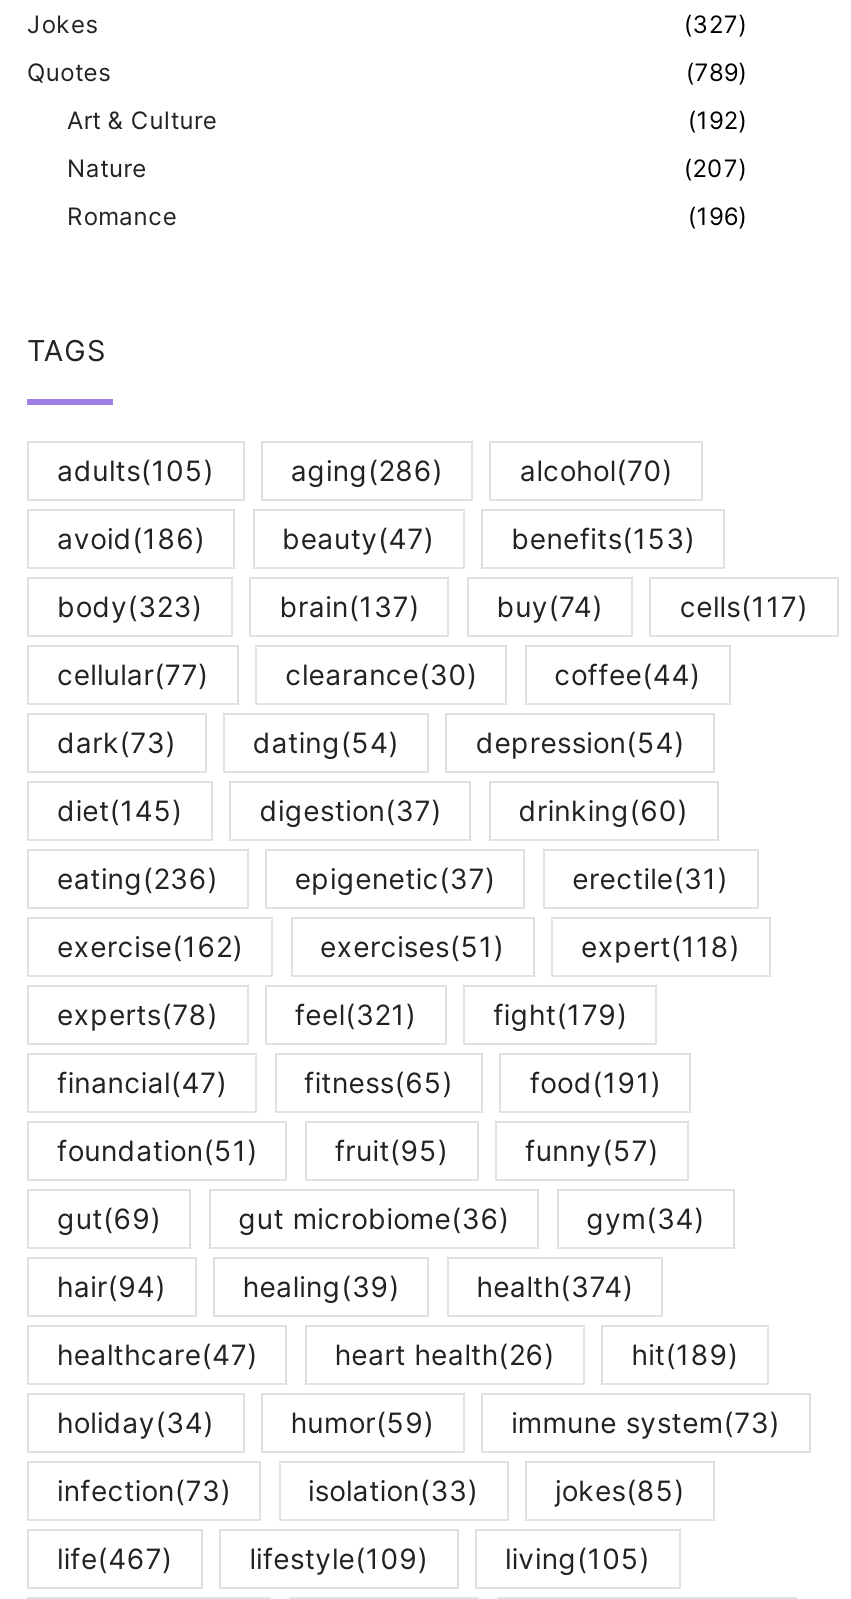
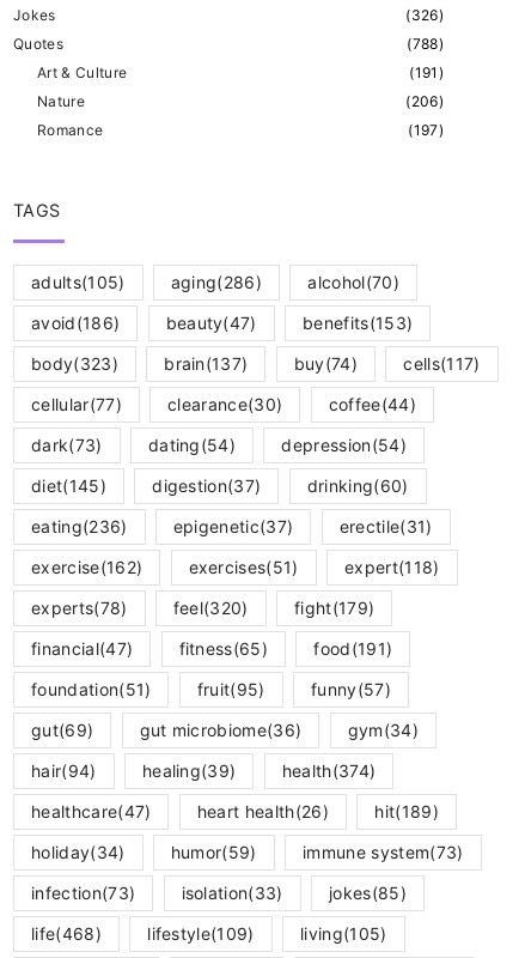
- (327)
+ (326)

- (789)
+ (788)

- (192)
+ (191)

- (207)
+ (206)

- (196)
+ (197)

- feel(321)
+ feel(320)

- life(467)
+ life(468)
